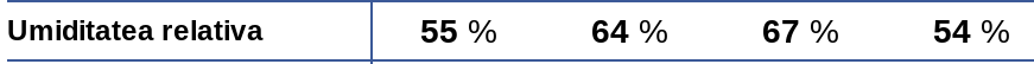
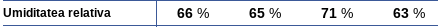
- 55%
+ 66%

- 64%
+ 65%

- 67%
+ 71%

- 54%
+ 63%
